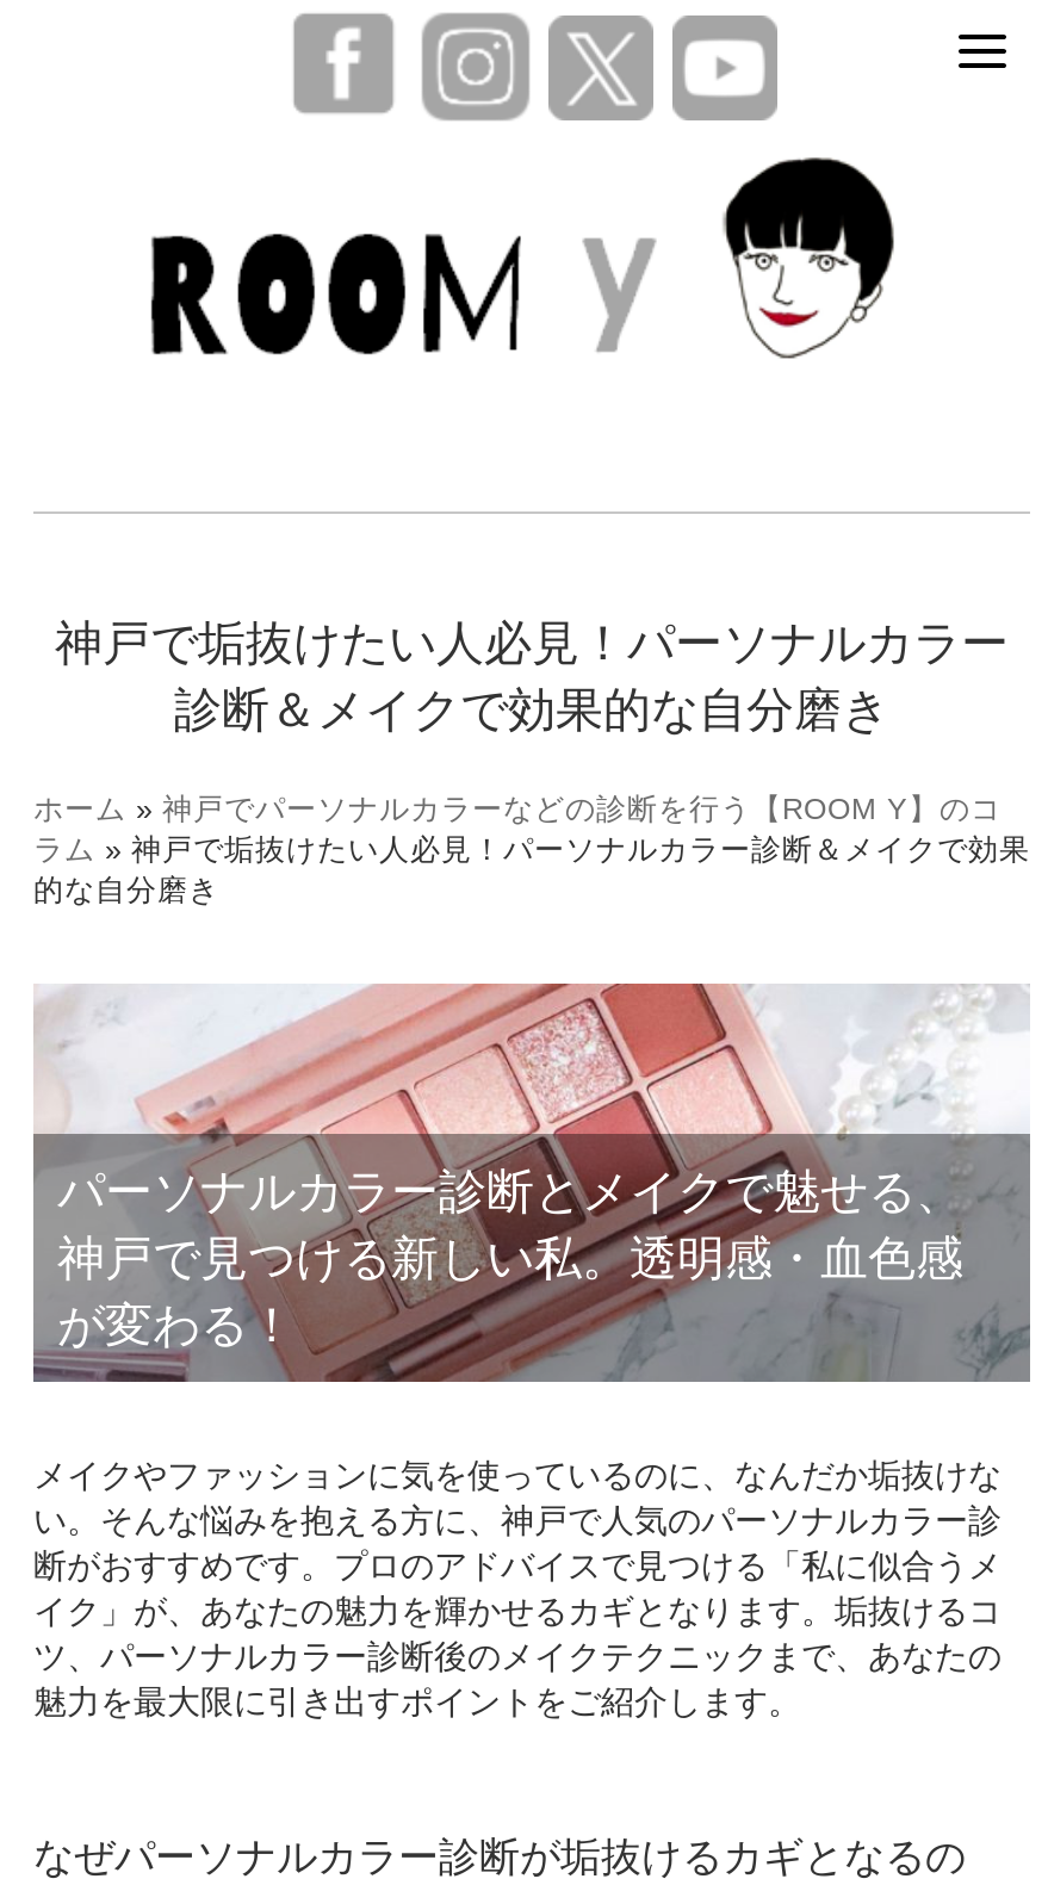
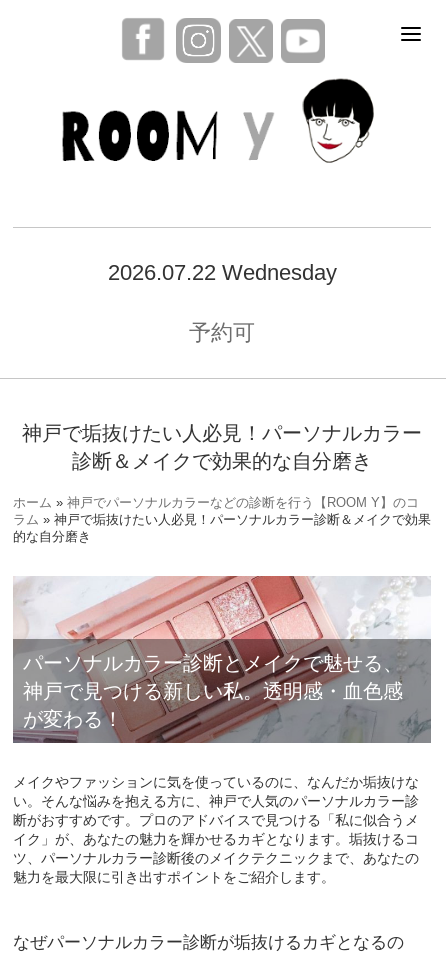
+ 2026.07.22 Wednesday
+ 予約可
